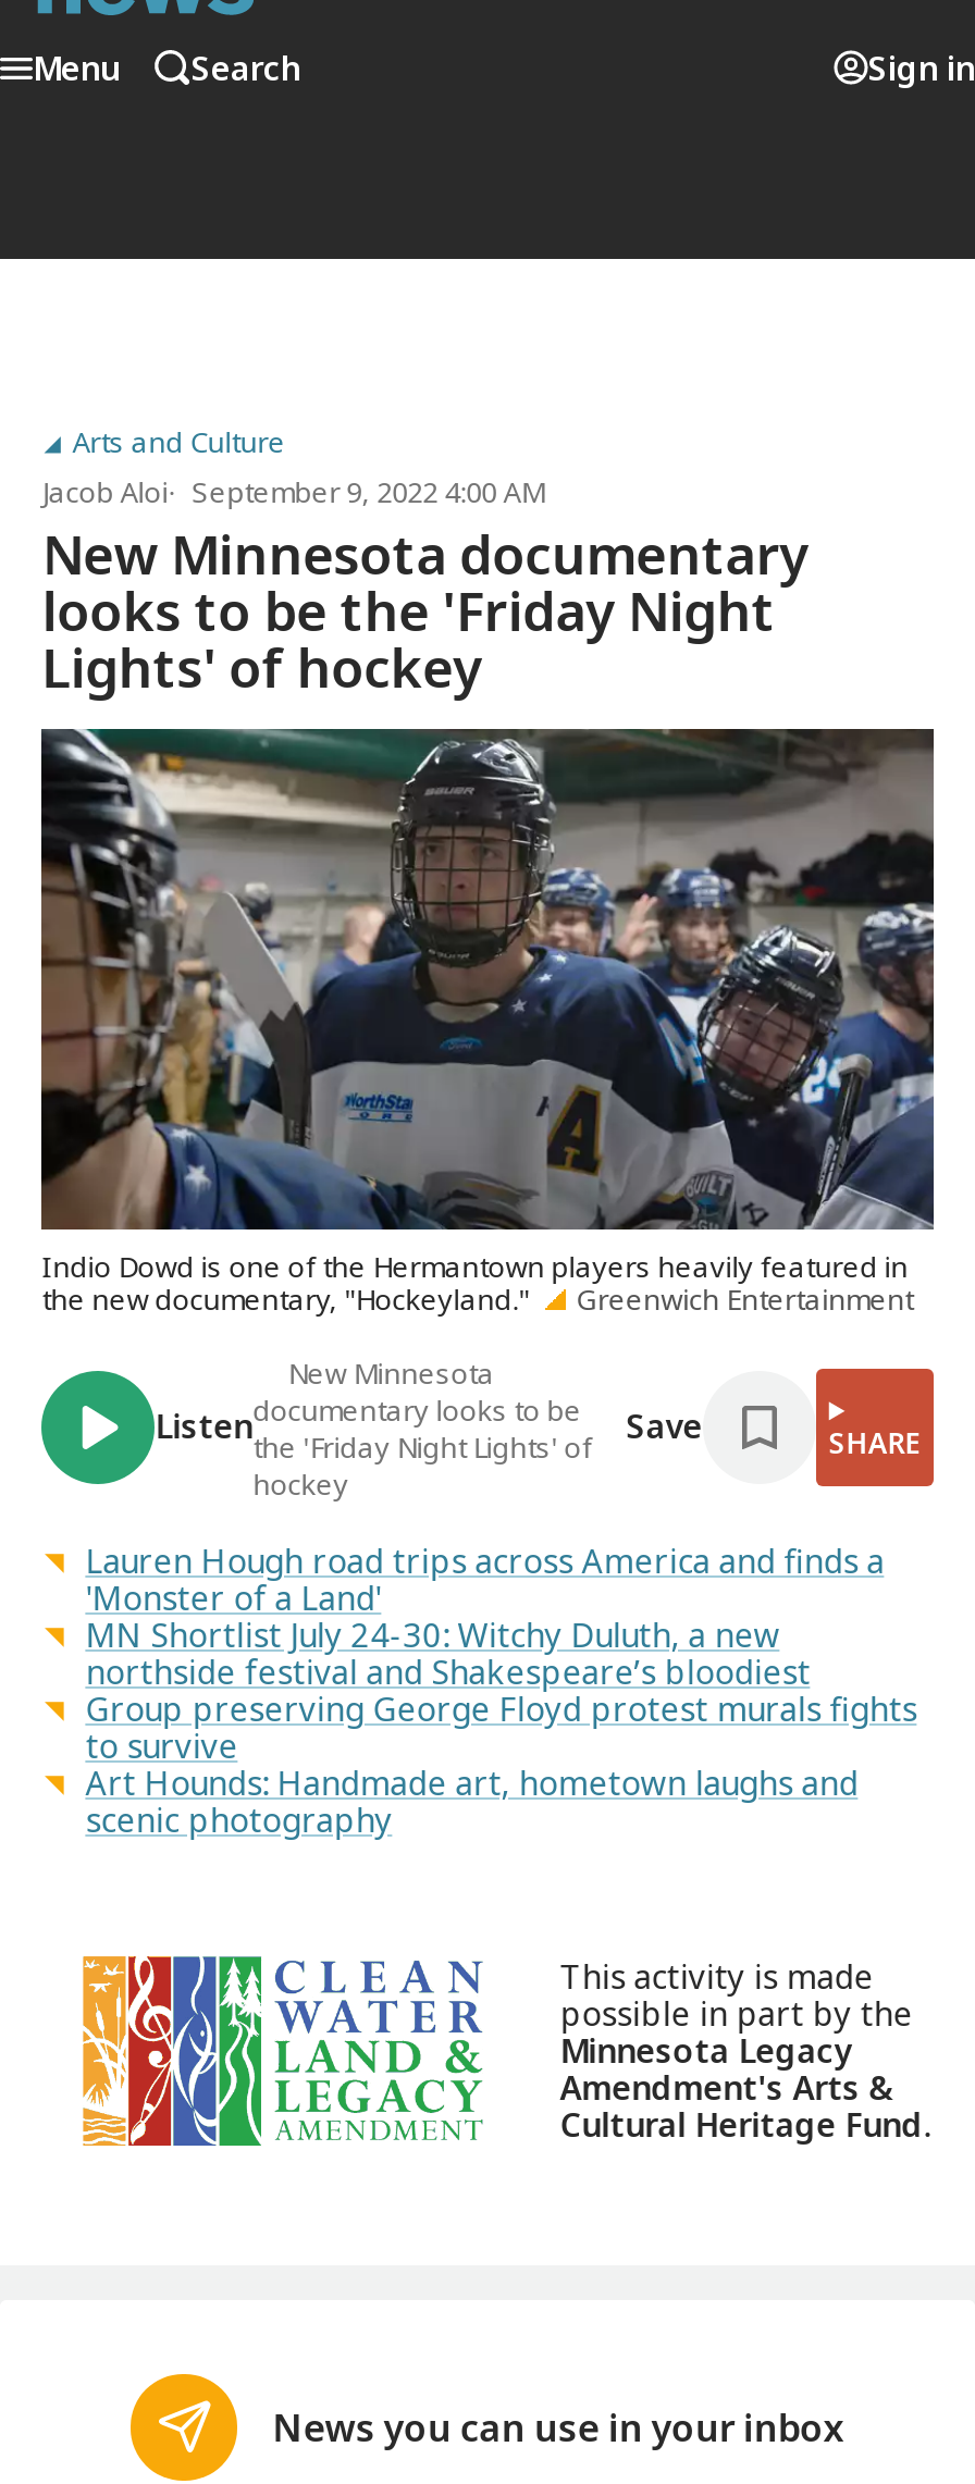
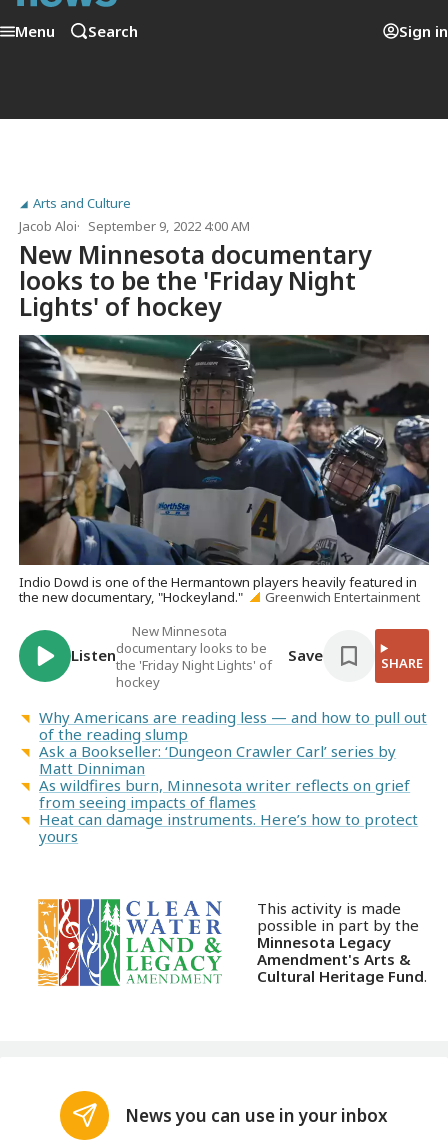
- Lauren Hough road trips across America and finds a
- 'Monster of a Land'
- MN Shortlist July 24-30: Witchy Duluth, a new
- northside festival and Shakespeare’s bloodiest
- Group preserving George Floyd protest murals fights
- to survive
- Art Hounds: Handmade art, hometown laughs and
- scenic photography
+ Why Americans are reading less — and how to pull out
+ of the reading slump
+ Ask a Bookseller: ‘Dungeon Crawler Carl’ series by
+ Matt Dinniman
+ As wildfires burn, Minnesota writer reflects on grief
+ from seeing impacts of flames
+ Heat can damage instruments. Here’s how to protect
+ yours
